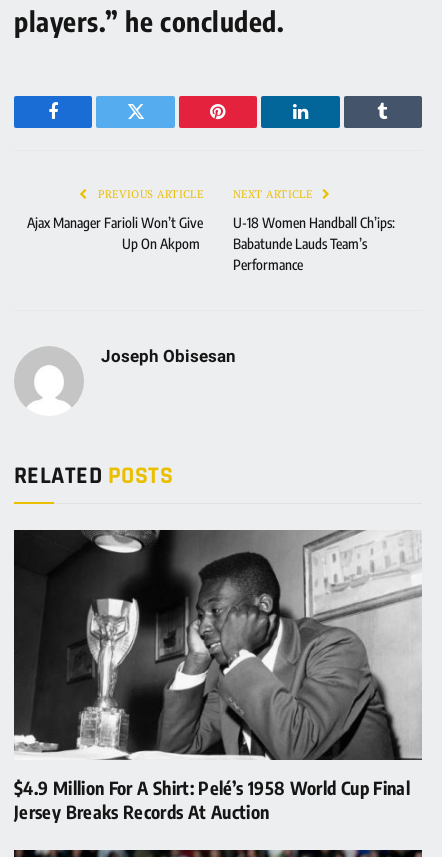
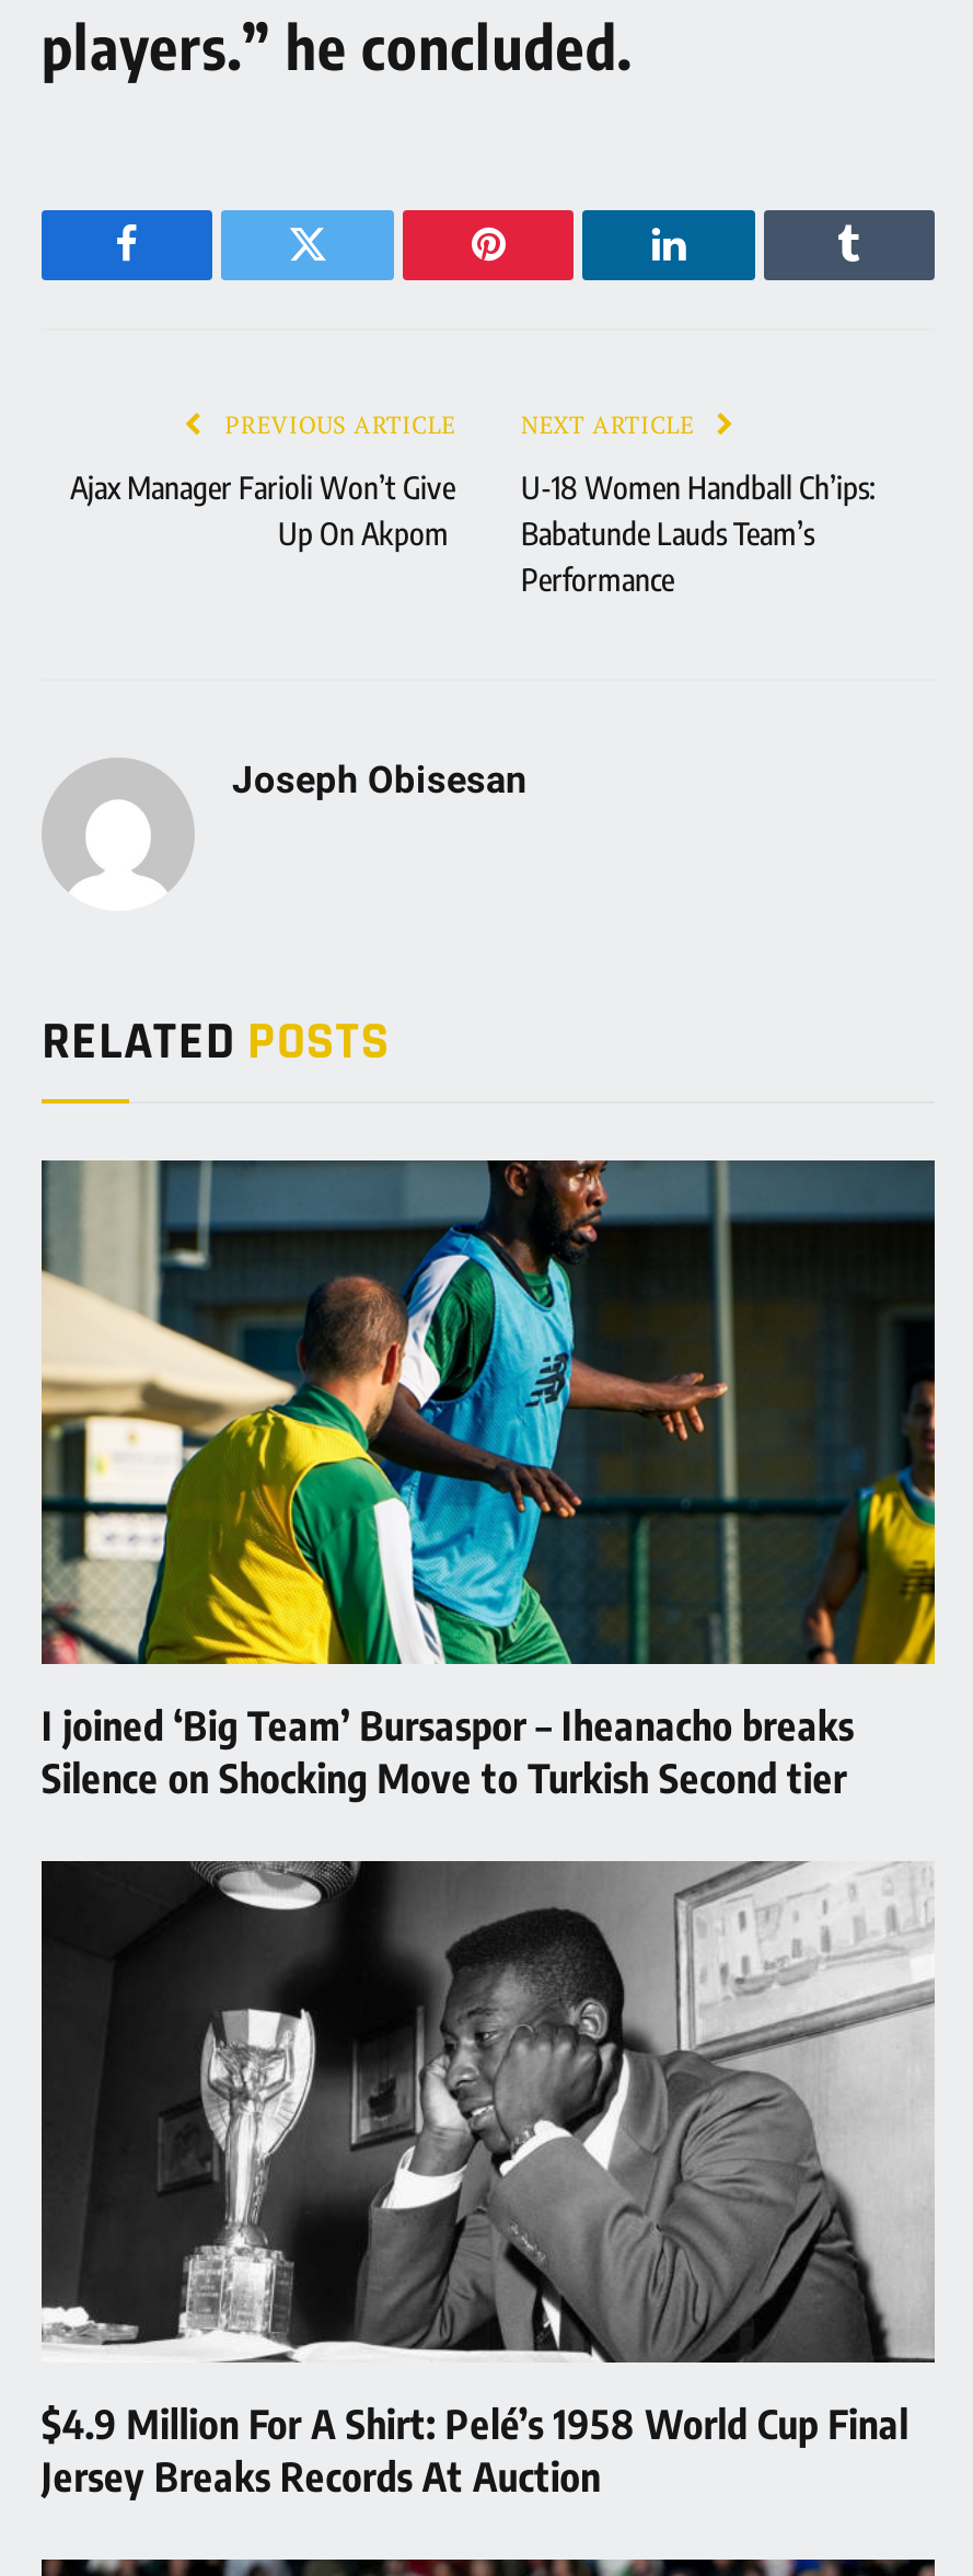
+ [image]
+ I joined ‘Big Team’ Bursaspor – Iheanacho breaks
+ Silence on Shocking Move to Turkish Second tier
